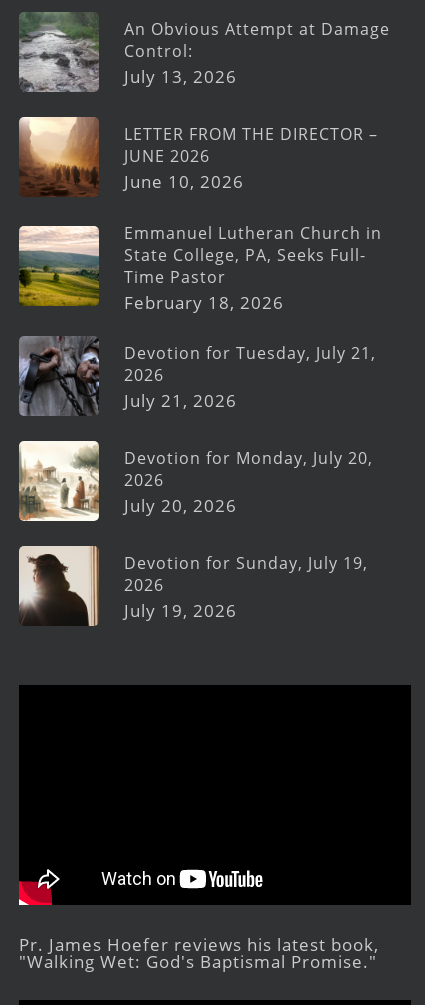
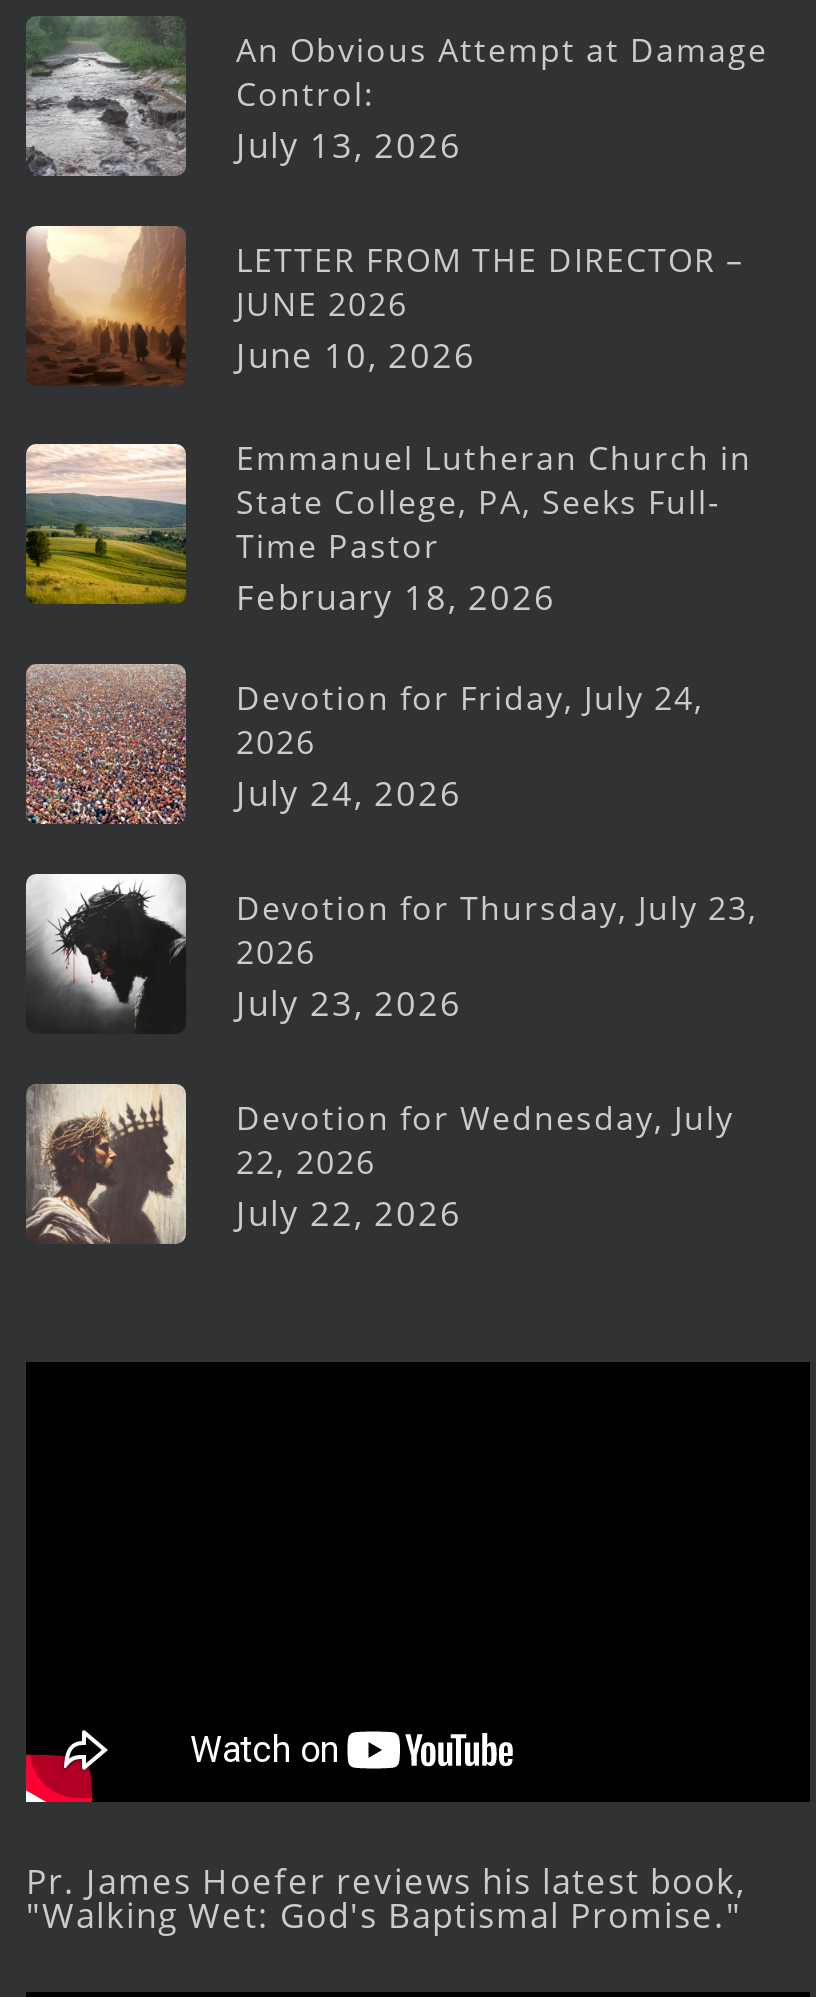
- [image]
- Devotion for Tuesday, July 21,
+ [image]
+ Devotion for Friday, July 24,

- July 21, 2026
+ July 24, 2026

- [image]
- Devotion for Monday, July 20,
+ [image]
+ Devotion for Thursday, July 23,

- July 20, 2026
+ July 23, 2026

- [image]
- Devotion for Sunday, July 19,
- 2026
- July 19, 2026
+ [image]
+ Devotion for Wednesday, July
+ 22, 2026
+ July 22, 2026
